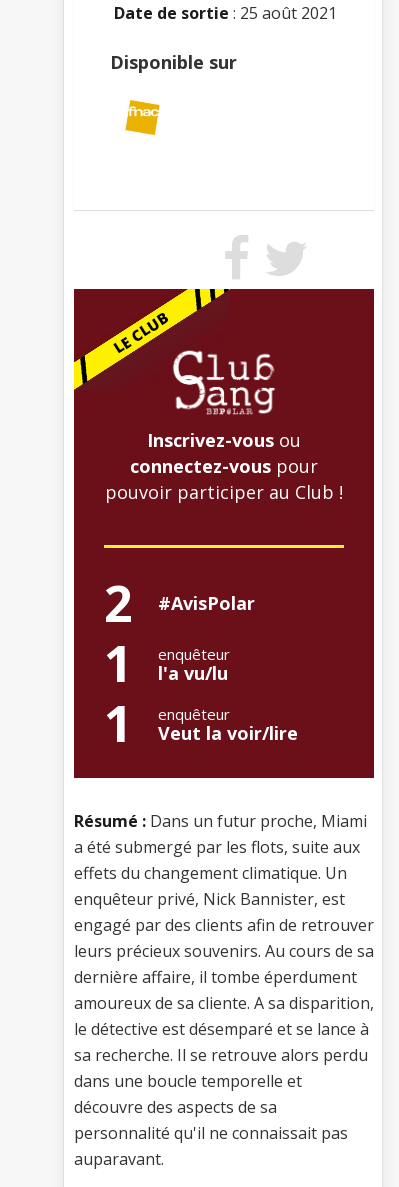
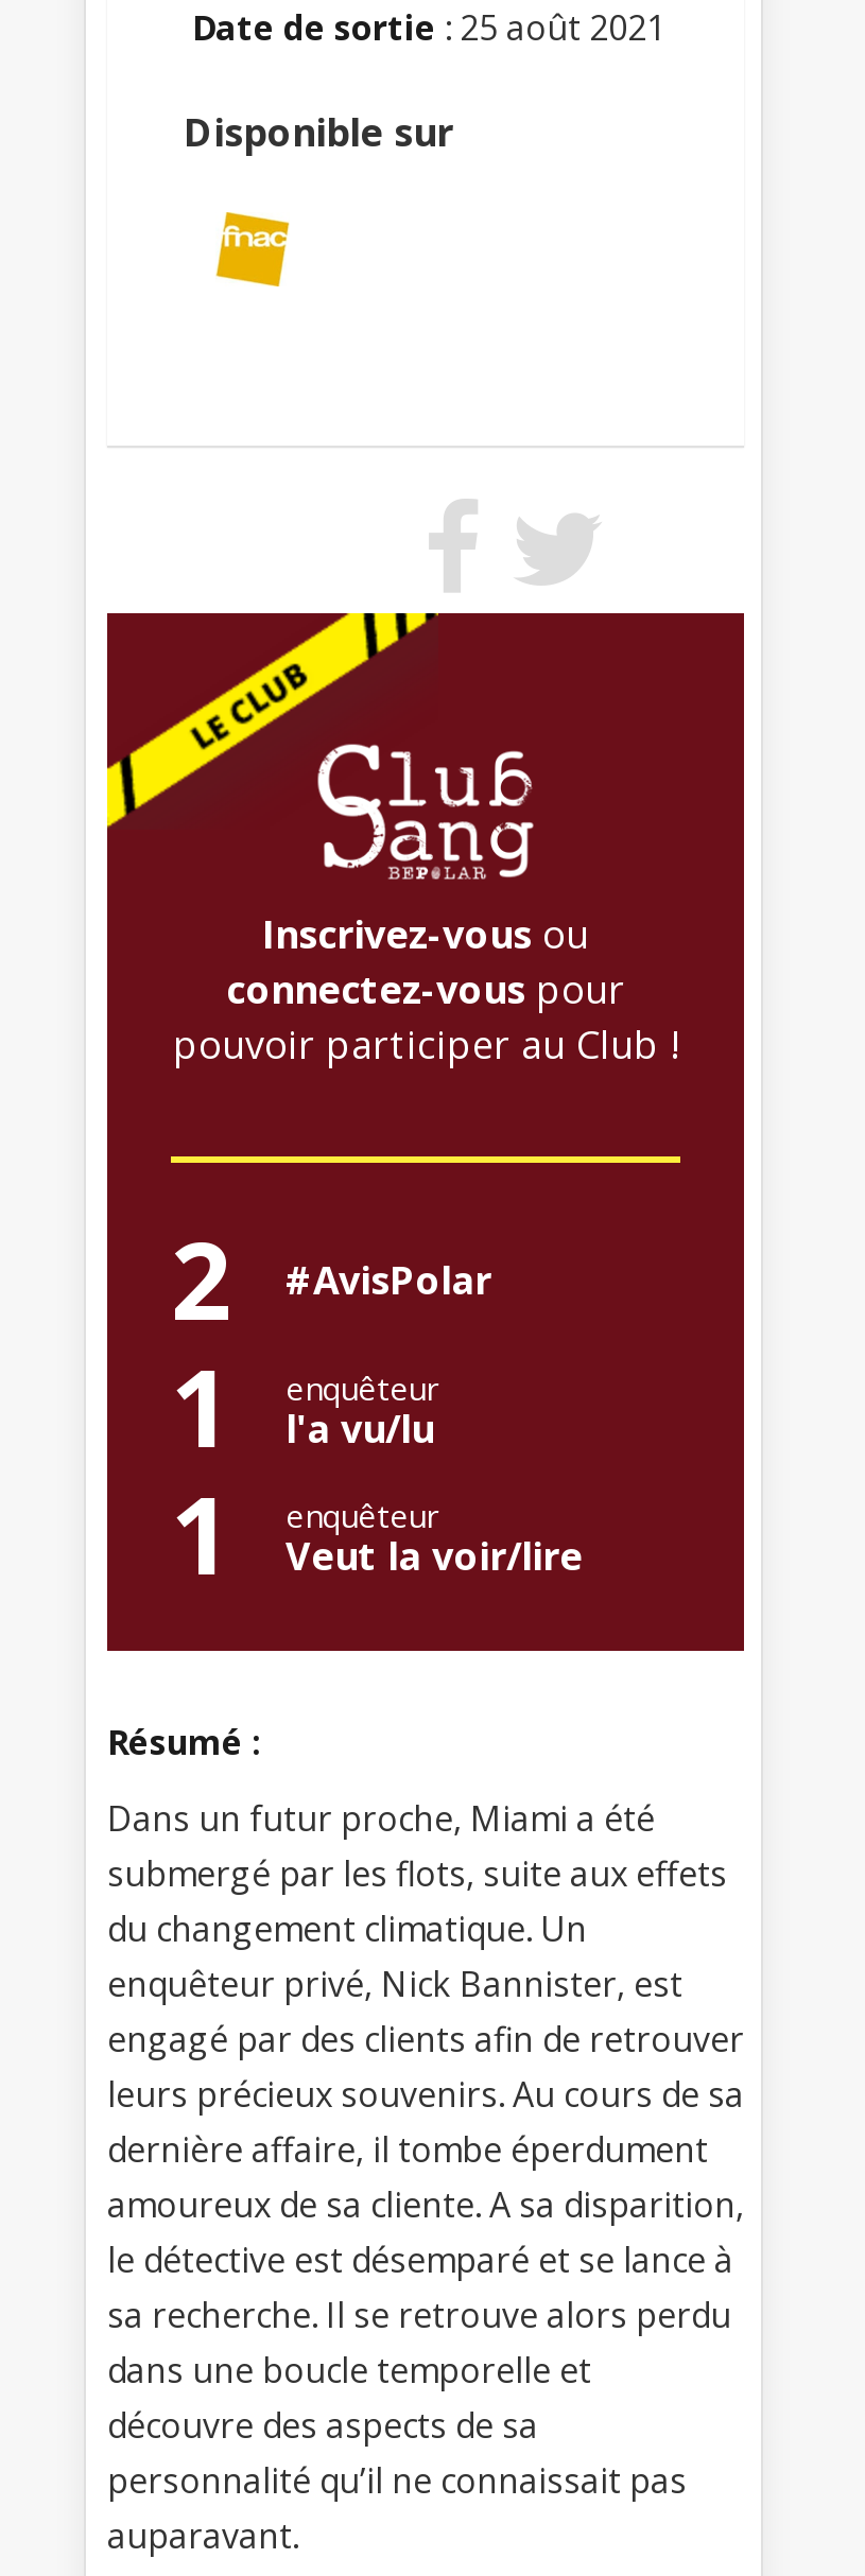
- personnalité qu'il ne connaissait pas
+ personnalité qu’il ne connaissait pas
